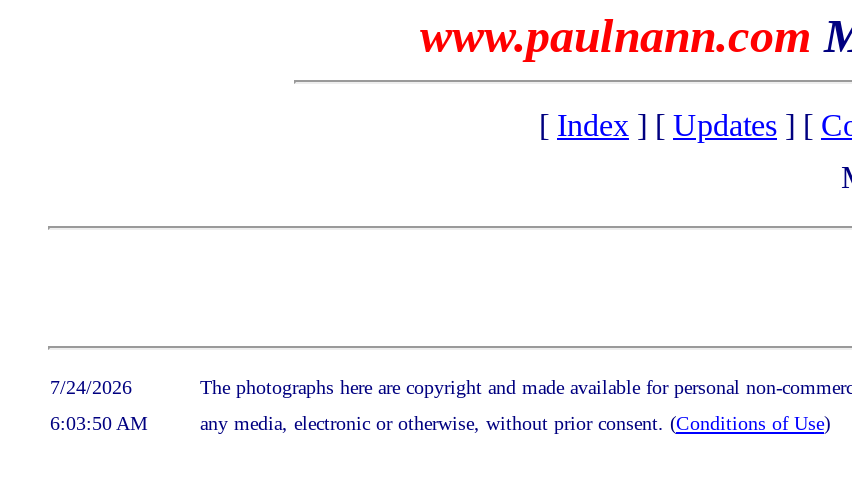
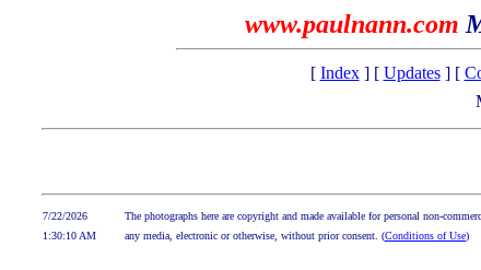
- 7/24/2026
+ 7/22/2026

- 6:03:50 AM
+ 1:30:10 AM
